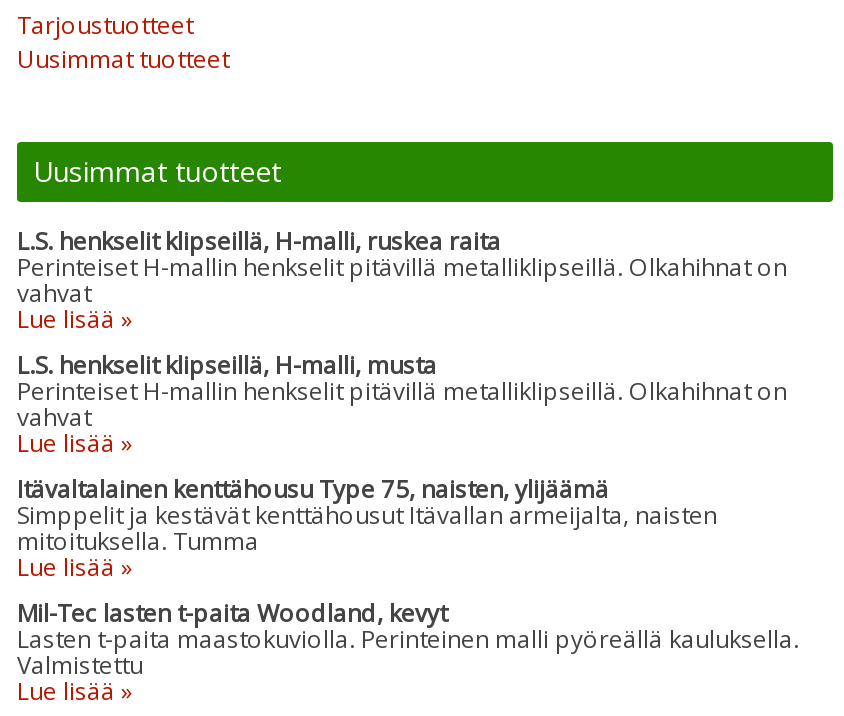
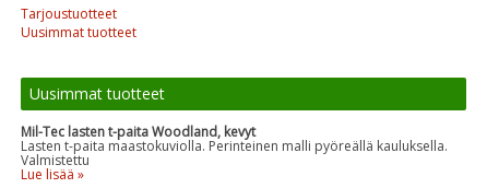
- L.S. henkselit klipseillä, H-malli, ruskea raita
- Perinteiset H-mallin henkselit pitävillä metalliklipseillä. Olkahihnat on
- vahvat
- Lue lisää »
- L.S. henkselit klipseillä, H-malli, musta
- Perinteiset H-mallin henkselit pitävillä metalliklipseillä. Olkahihnat on
- vahvat
- Lue lisää »
- Itävaltalainen kenttähousu Type 75, naisten, ylijäämä
- Simppelit ja kestävät kenttähousut Itävallan armeijalta, naisten
- mitoituksella. Tumma
- Lue lisää »
